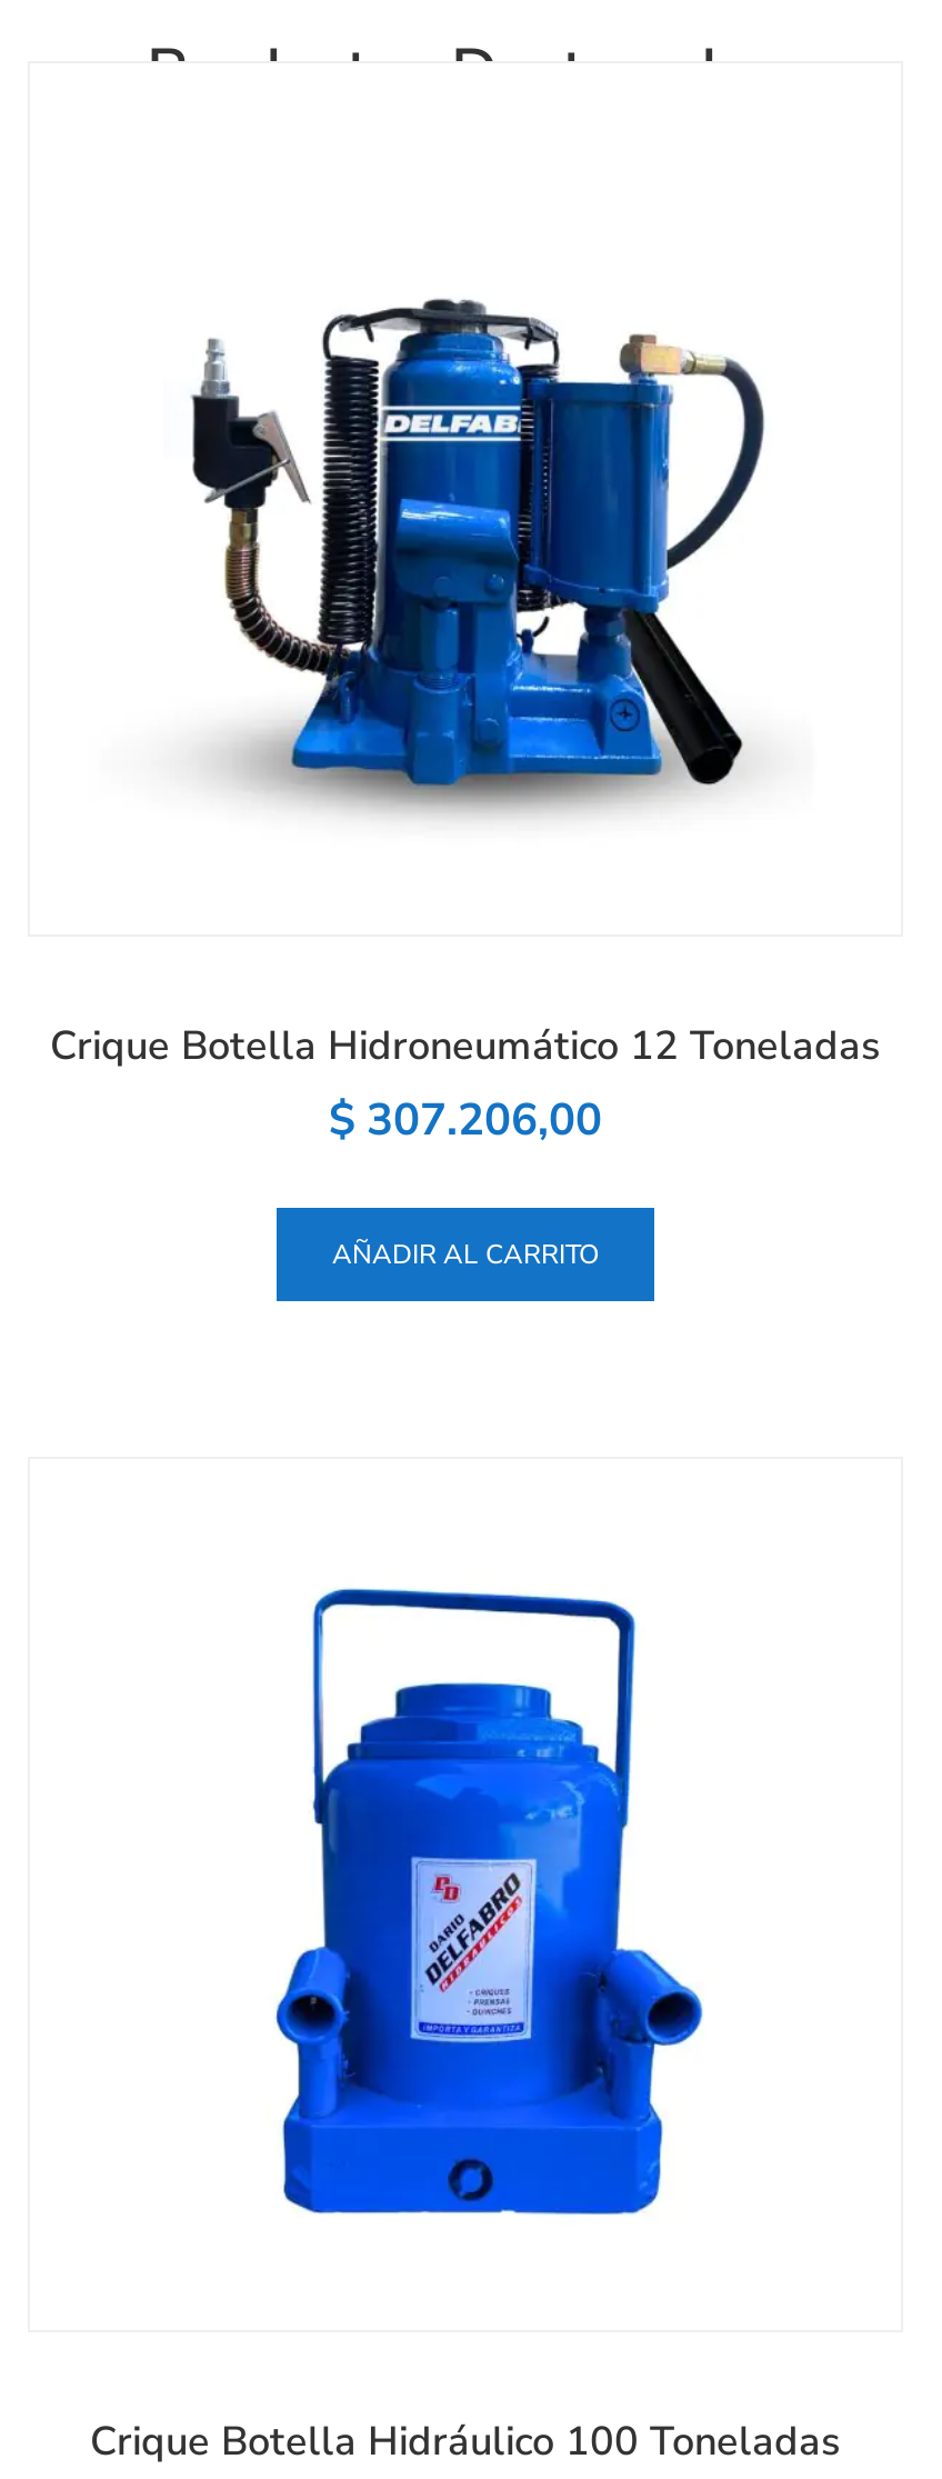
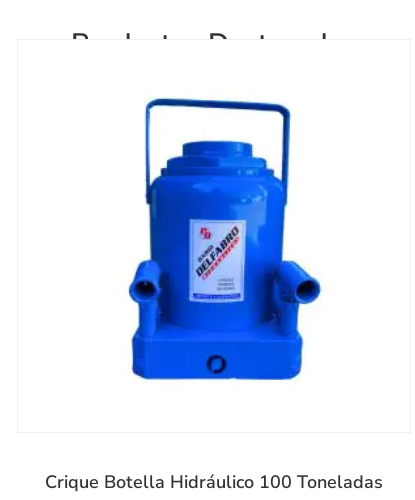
- [image]

- Crique Botella Hidroneumático 12 Toneladas
- $307.206,00
- AÑADIR AL CARRITO
